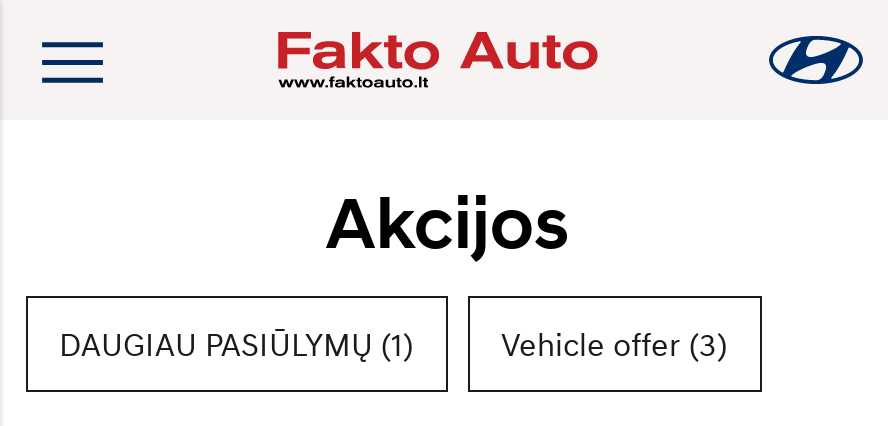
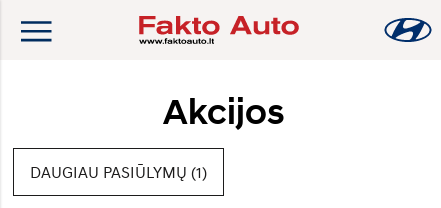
- Vehicle offer (3)
